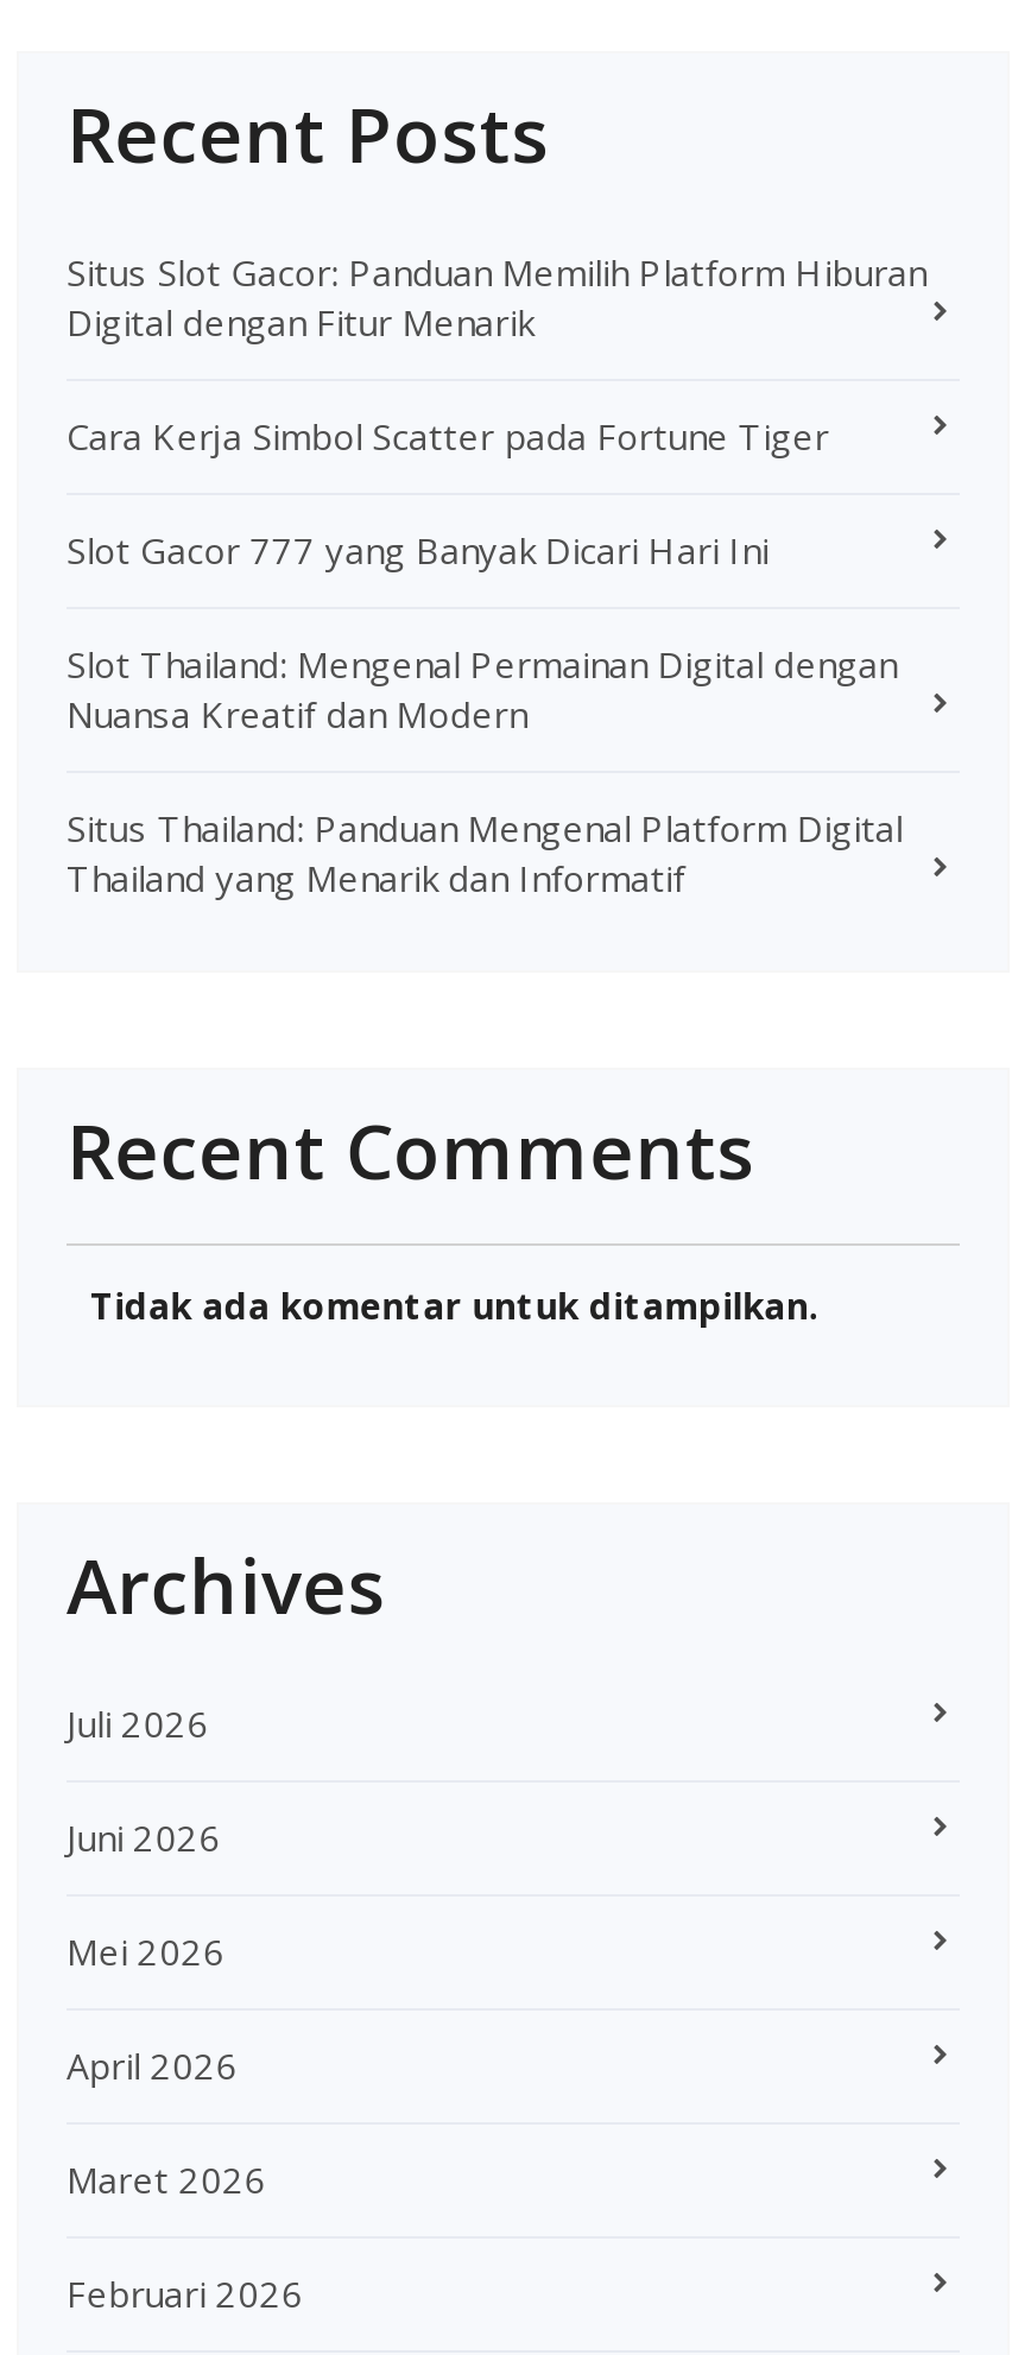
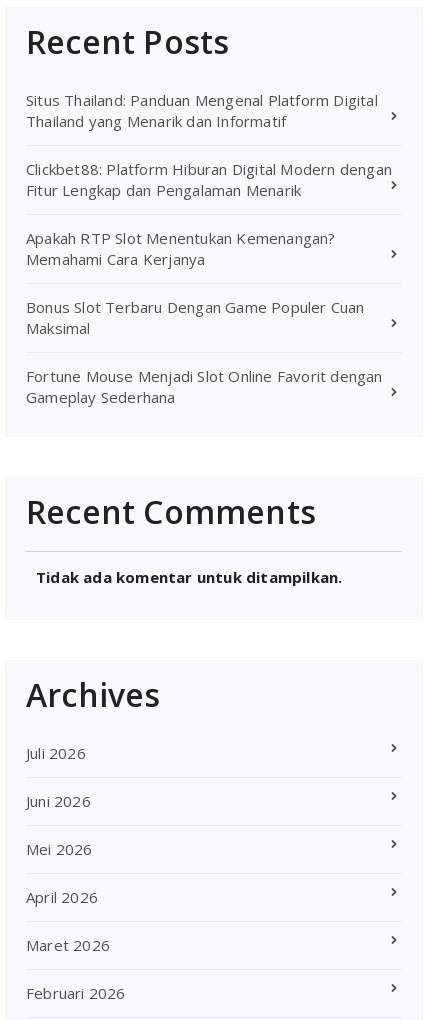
- Situs Slot Gacor: Panduan Memilih Platform Hiburan
- Digital dengan Fitur Menarik
- Cara Kerja Simbol Scatter pada Fortune Tiger
- Slot Gacor 777 yang Banyak Dicari Hari Ini
- Slot Thailand: Mengenal Permainan Digital dengan
- Nuansa Kreatif dan Modern

moved up: Situs Thailand: Panduan Mengenal Platform Digital | Thailand yang Menarik dan Informatif

+ Clickbet88: Platform Hiburan Digital Modern dengan
+ Fitur Lengkap dan Pengalaman Menarik
+ Apakah RTP Slot Menentukan Kemenangan?
+ Memahami Cara Kerjanya
+ Bonus Slot Terbaru Dengan Game Populer Cuan
+ Maksimal
+ Fortune Mouse Menjadi Slot Online Favorit dengan
+ Gameplay Sederhana
